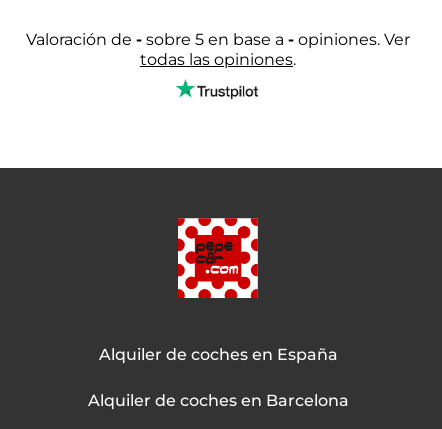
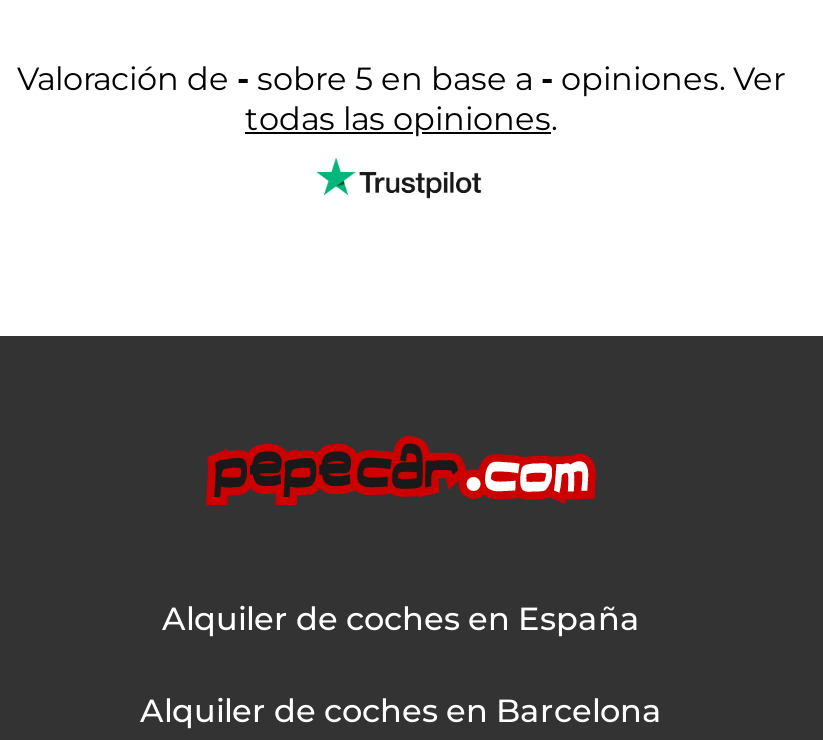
- [image]
+ [image]
